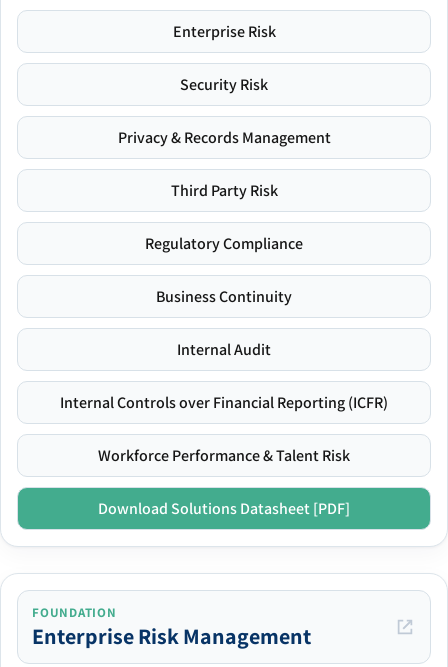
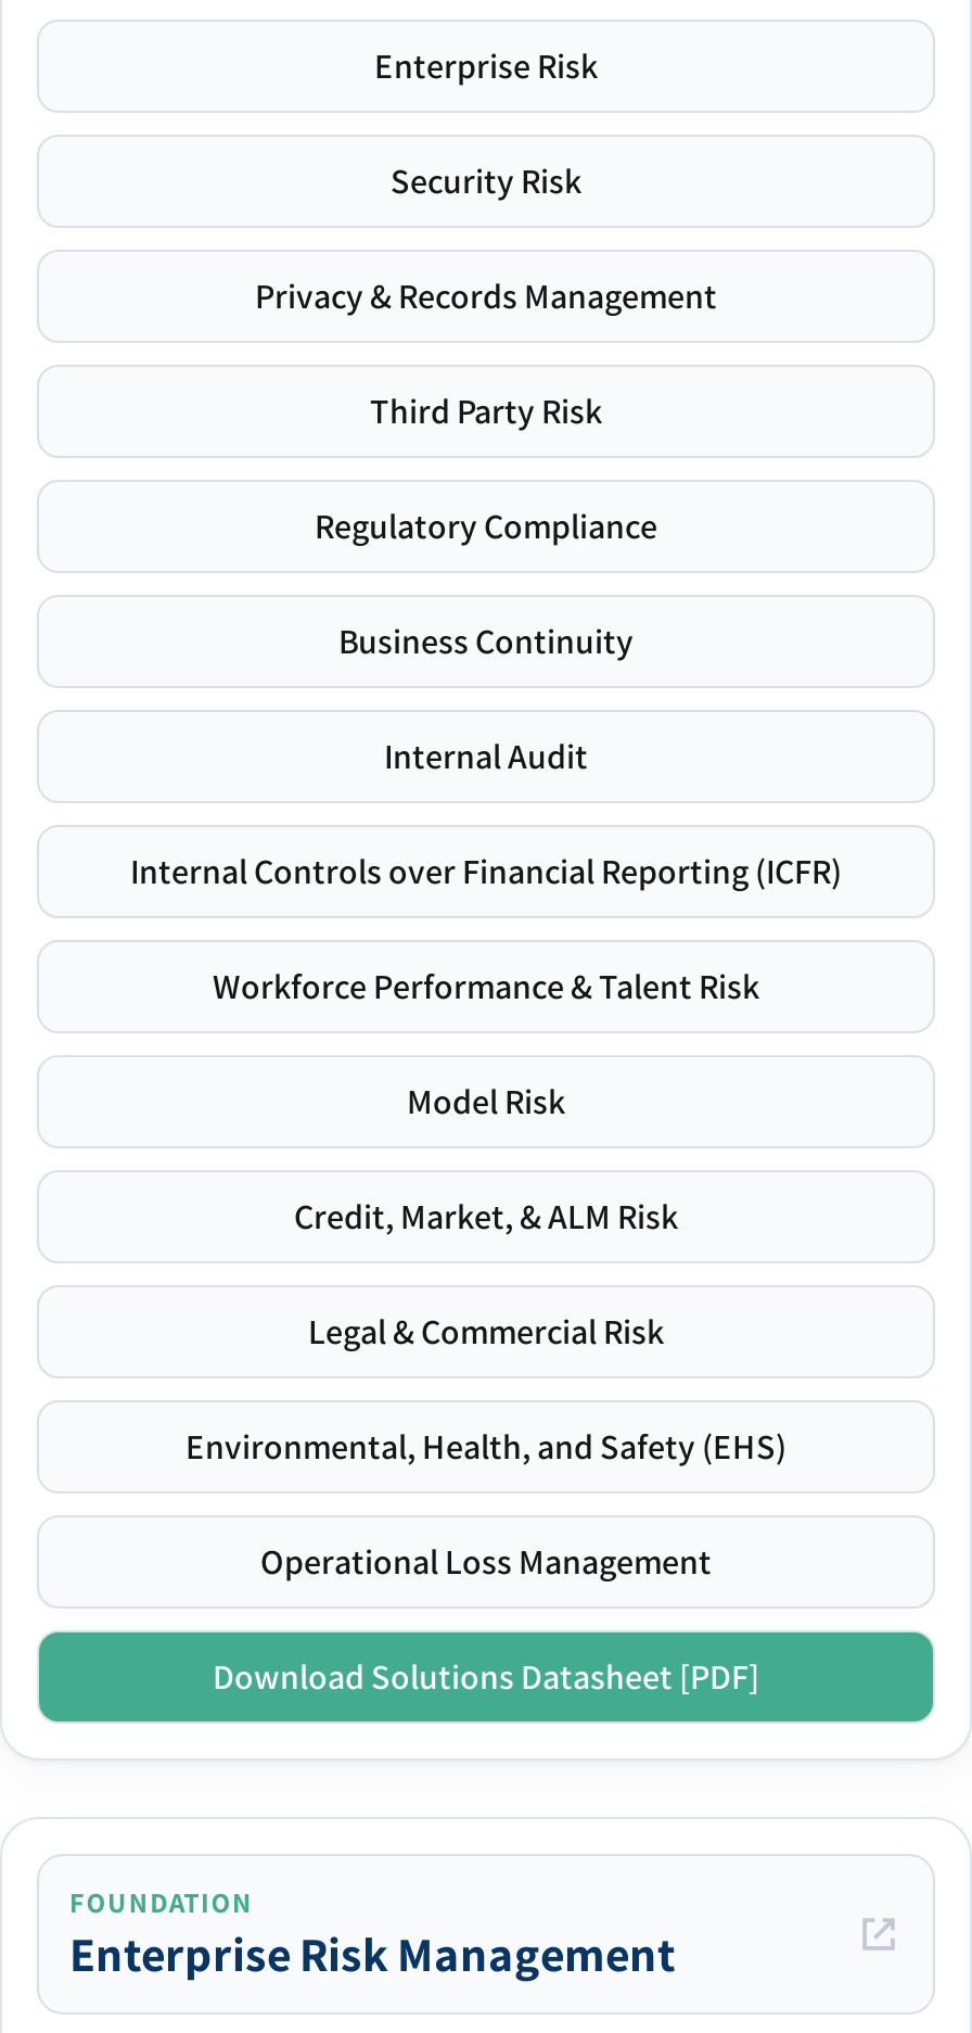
+ Model Risk
+ Credit, Market, & ALM Risk
+ Legal & Commercial Risk
+ Environmental, Health, and Safety (EHS)
+ Operational Loss Management
